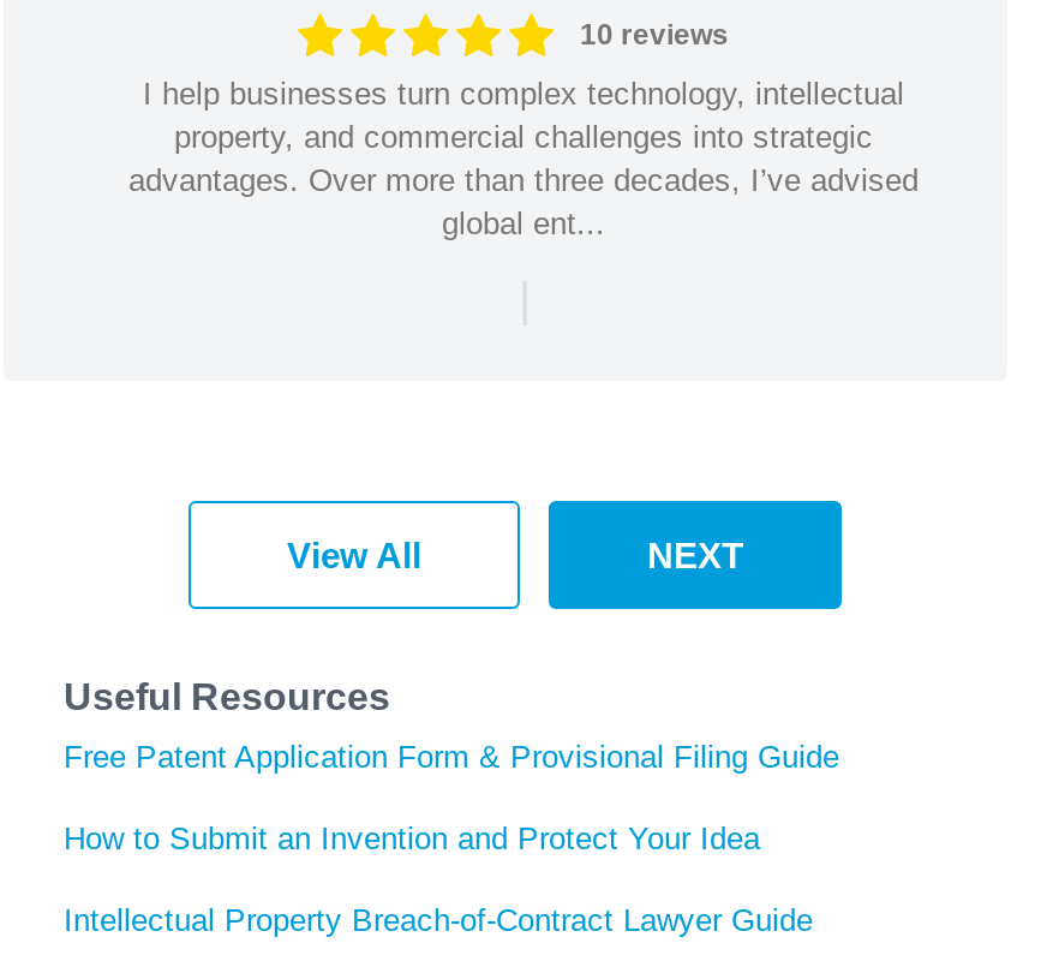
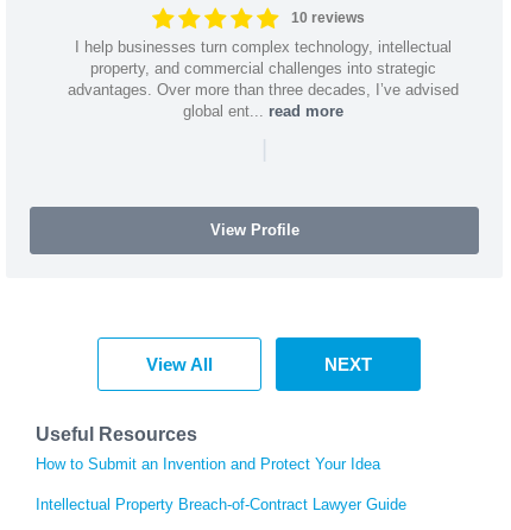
- global ent...
+ global ent... read more

+ View Profile

moved down: View All | NEXT | Useful Resources

- Free Patent Application Form & Provisional Filing Guide
